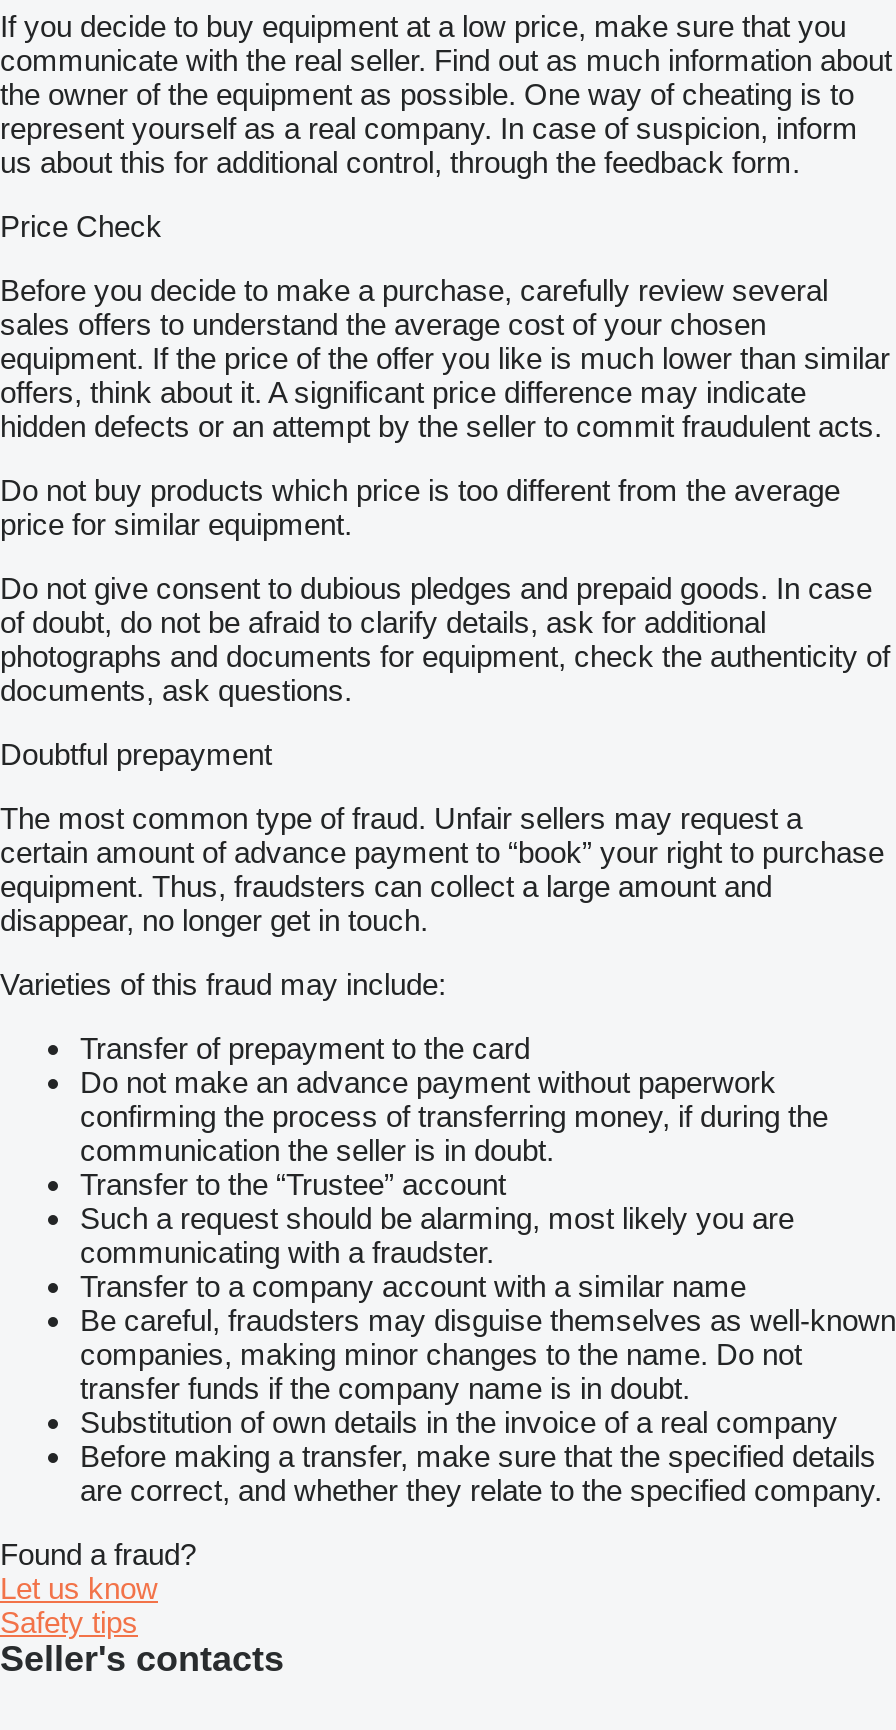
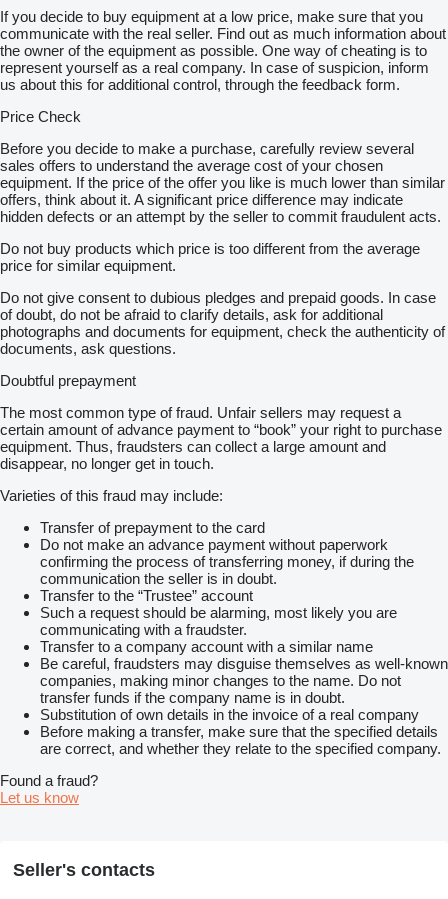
- Safety tips
